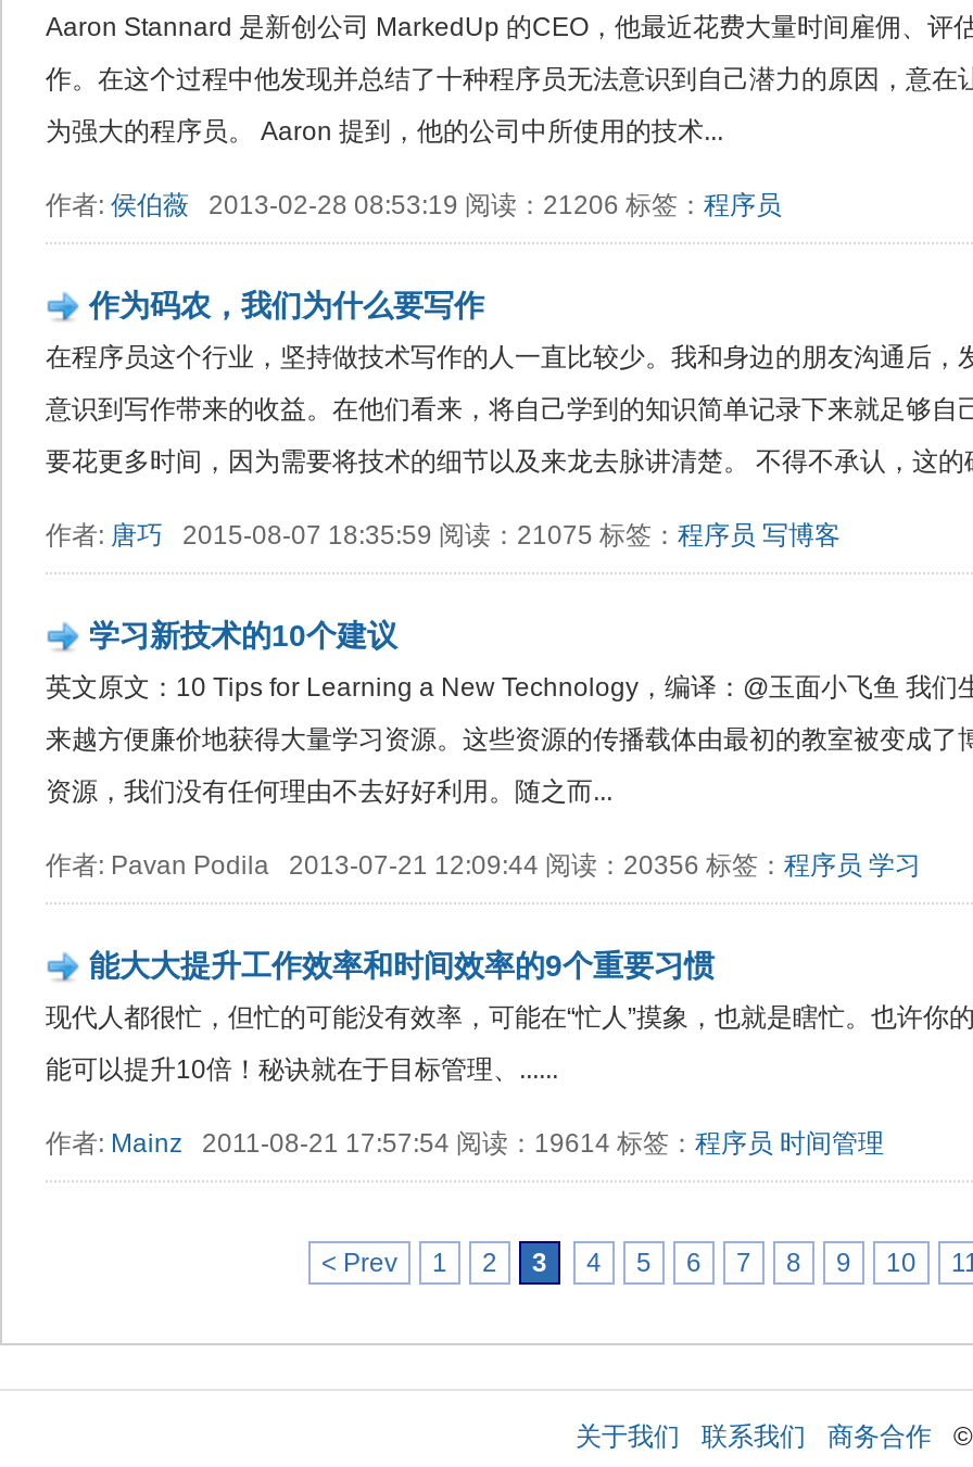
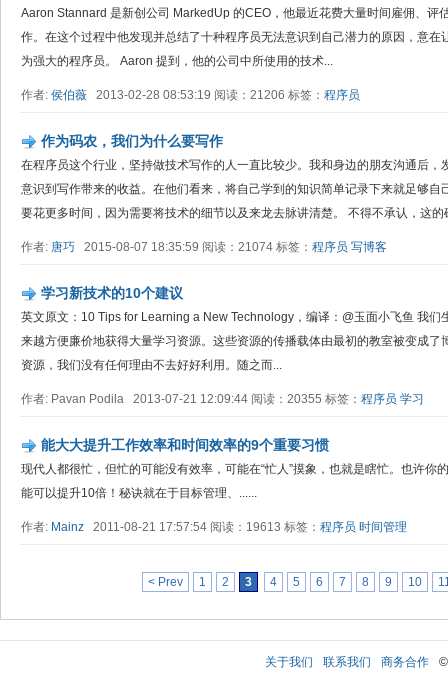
- 作者:唐巧2015-08-07 18:35:59 阅读：21075 标签：程序员 写博客
+ 作者:唐巧2015-08-07 18:35:59 阅读：21074 标签：程序员 写博客

- 作者: Pavan Podila 2013-07-21 12:09:44 阅读：20356 标签：程序员 学习
+ 作者: Pavan Podila 2013-07-21 12:09:44 阅读：20355 标签：程序员 学习

- 作者: Mainz 2011-08-21 17:57:54 阅读：19614 标签：程序员 时间管理
+ 作者: Mainz 2011-08-21 17:57:54 阅读：19613 标签：程序员 时间管理
